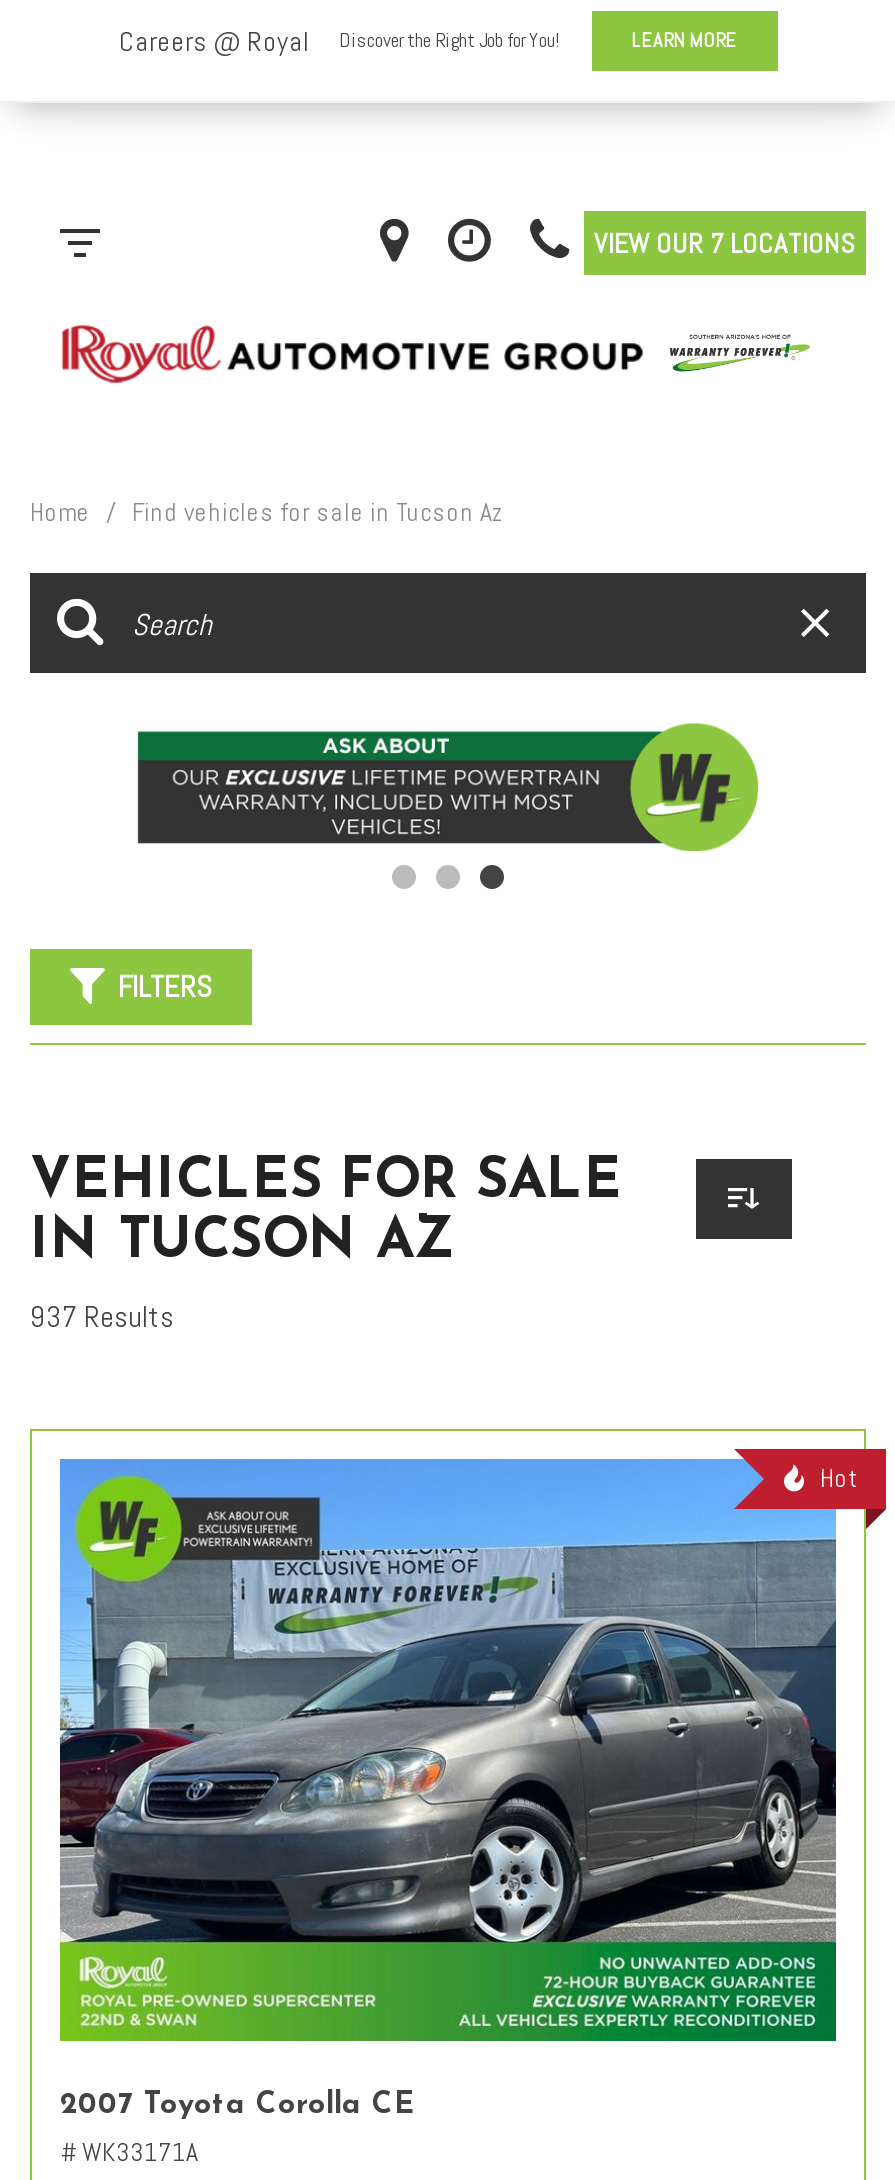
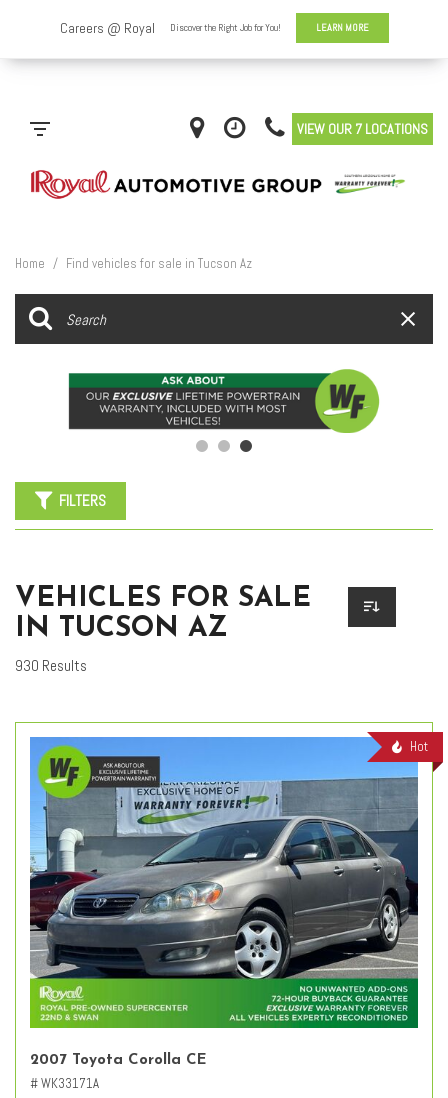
- 937 Results
+ 930 Results
